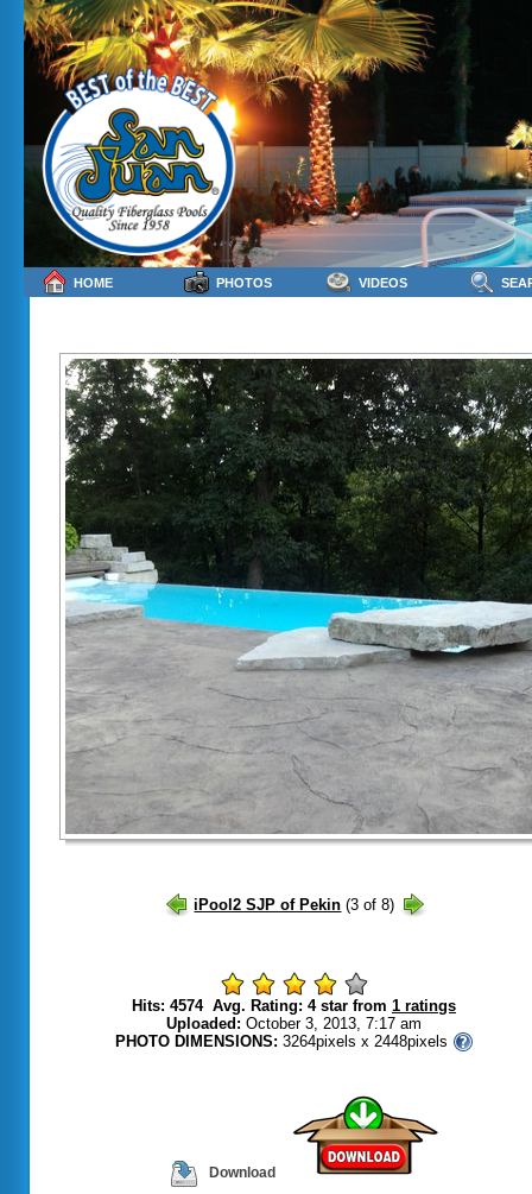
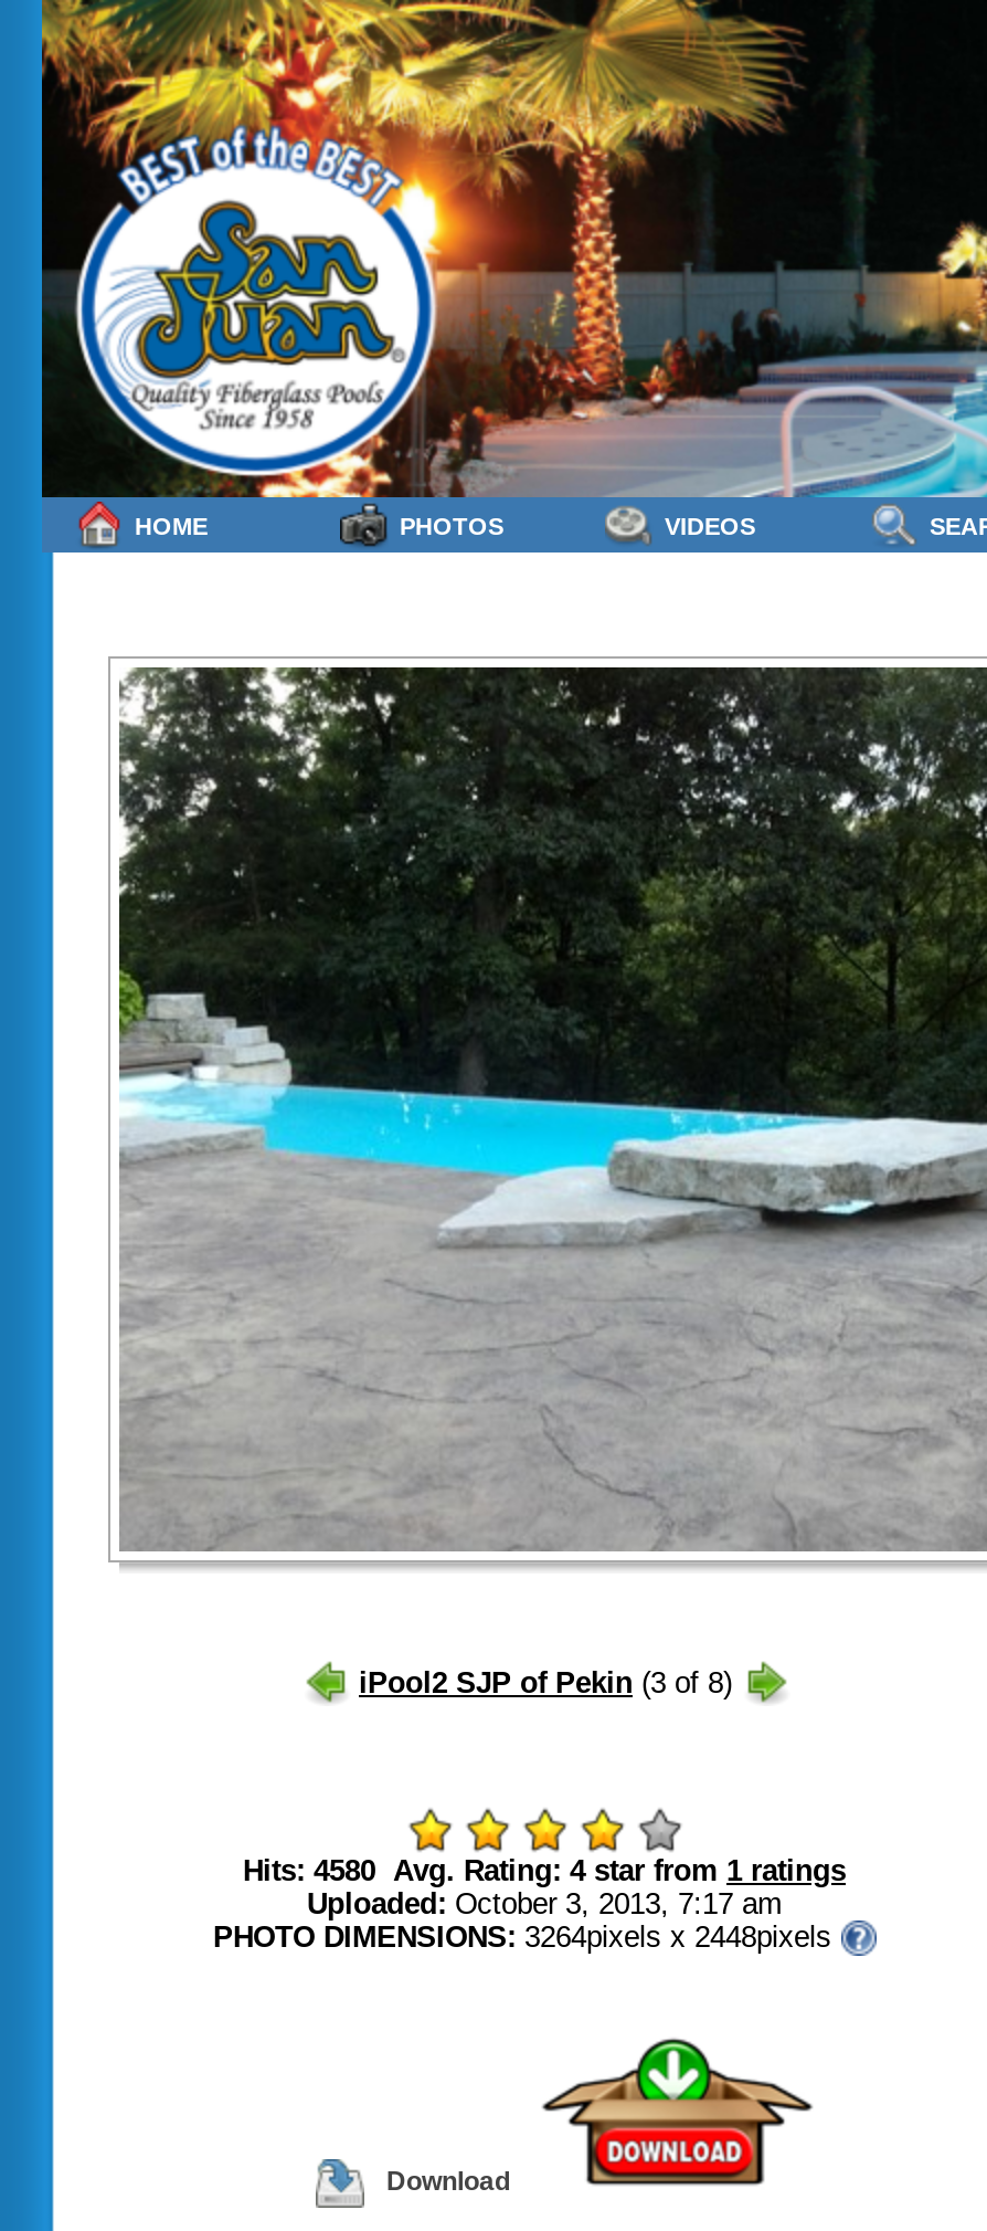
- Hits: 4574 Avg. Rating: 4 star from 1 ratings
+ Hits: 4580 Avg. Rating: 4 star from 1 ratings
